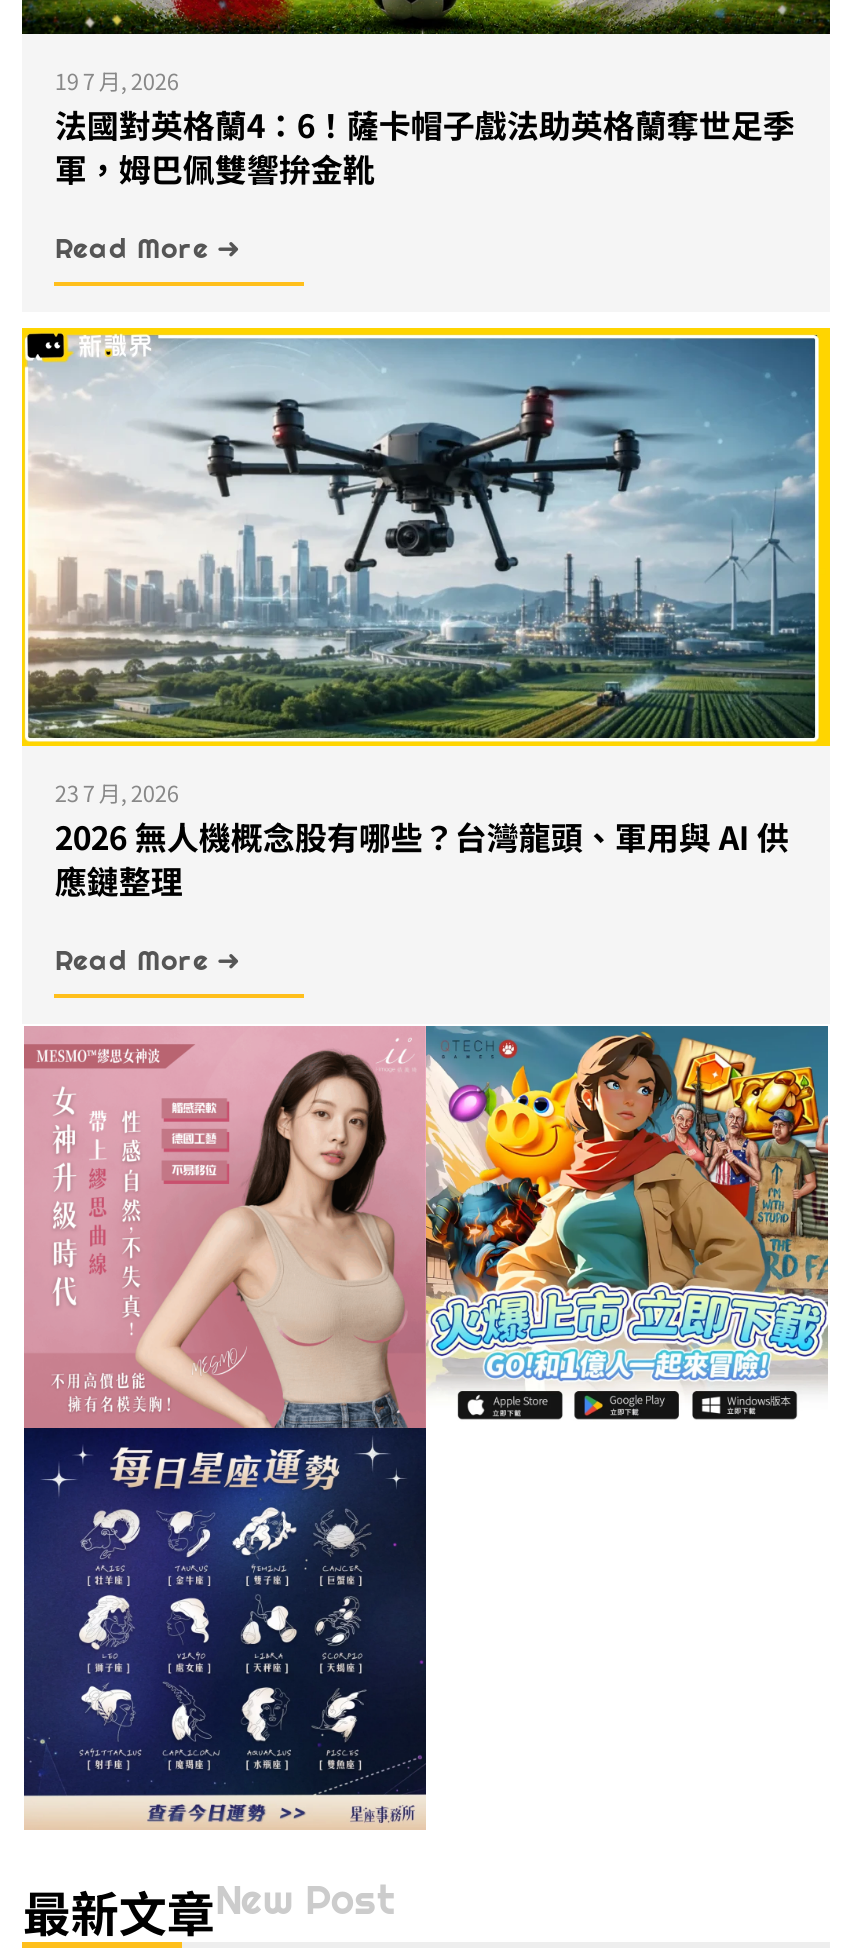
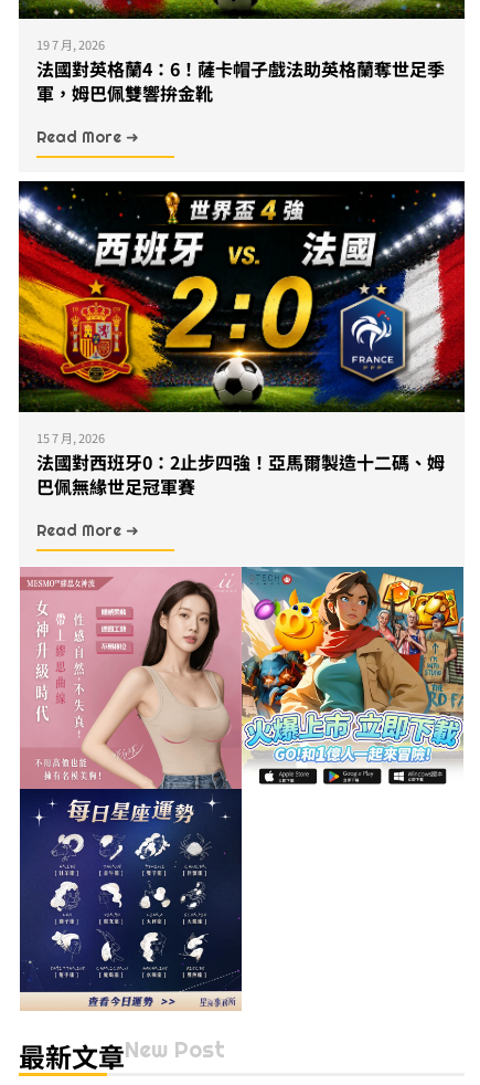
- [image]
- 23 7 月, 2026
+ [image]
+ 15 7 月, 2026

- 2026 無人機概念股有哪些？台灣龍頭、軍用與 AI 供
- 應鏈整理
+ 法國對西班牙0：2止步四強！亞馬爾製造十二碼、姆
+ 巴佩無緣世足冠軍賽
